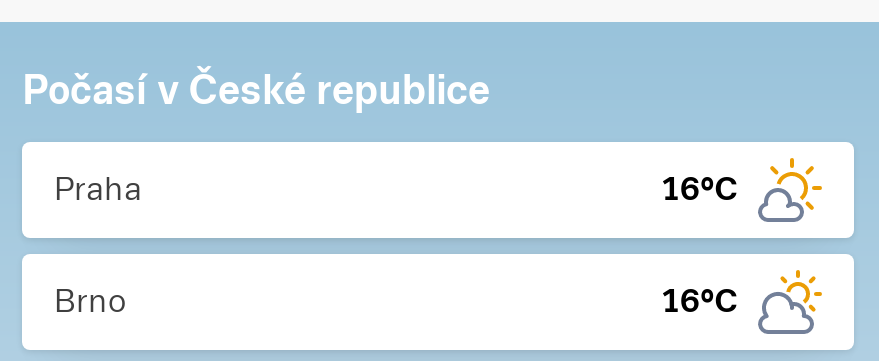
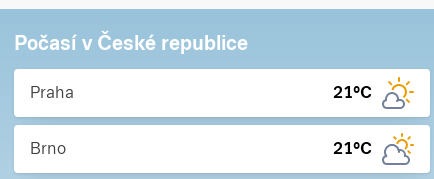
- 16°C
+ 21°C

- 16°C
+ 21°C
